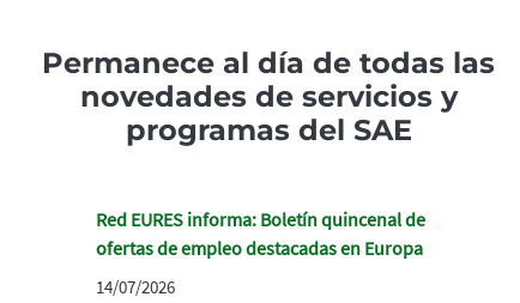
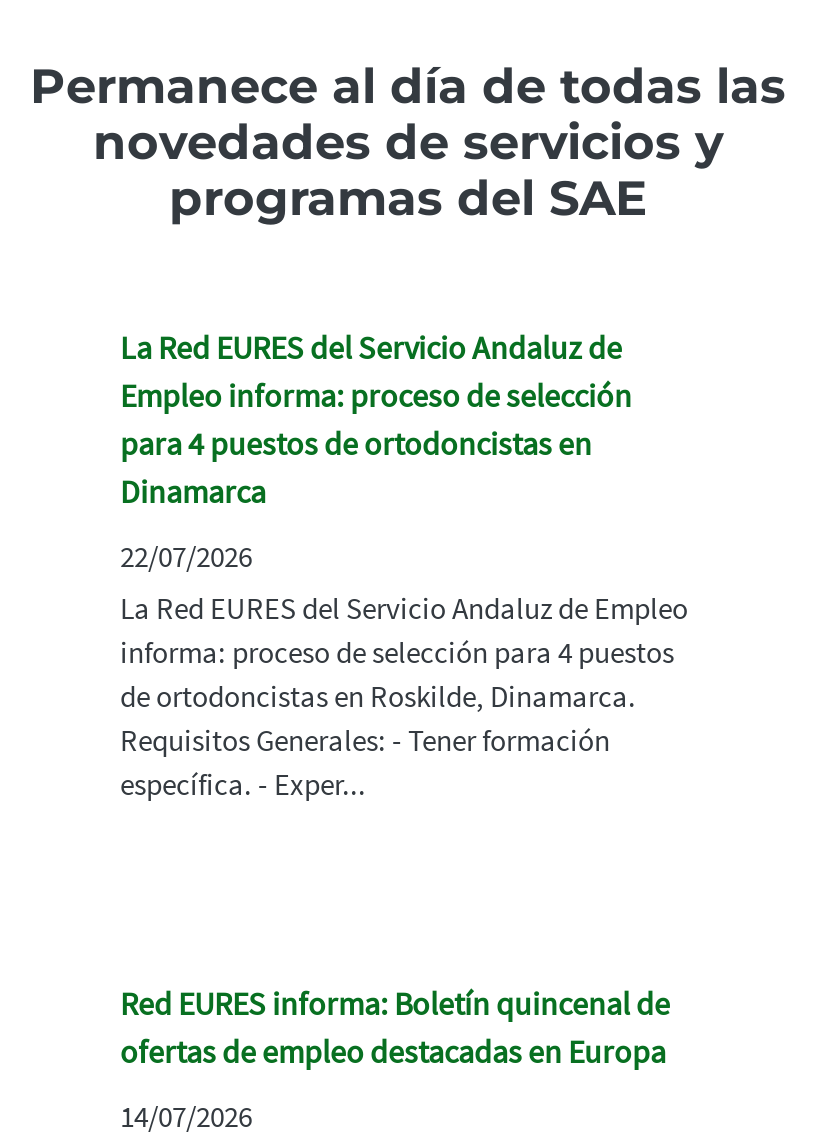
+ La Red EURES del Servicio Andaluz de
+ Empleo informa: proceso de selección
+ para 4 puestos de ortodoncistas en
+ Dinamarca
+ 22/07/2026
+ La Red EURES del Servicio Andaluz de Empleo
+ informa: proceso de selección para 4 puestos
+ de ortodoncistas en Roskilde, Dinamarca.
+ Requisitos Generales: - Tener formación
+ específica. - Exper...
